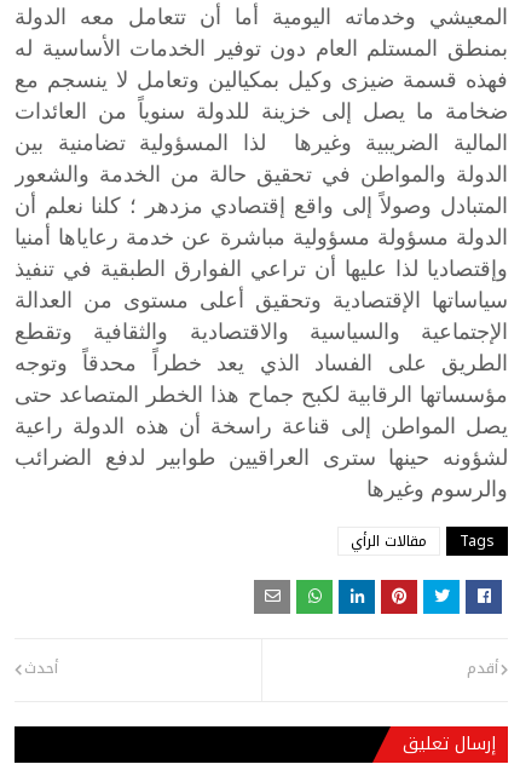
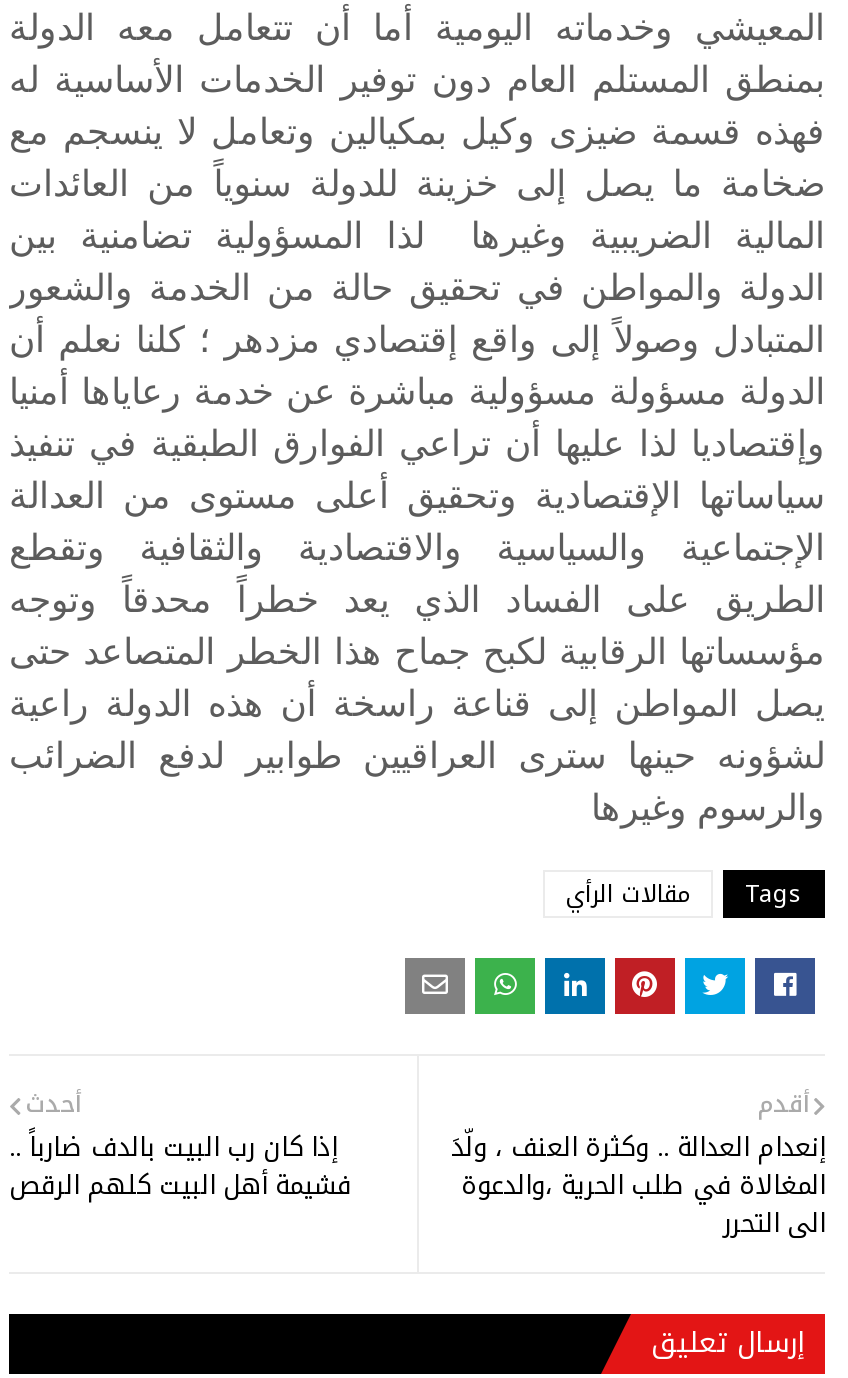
+ إذا كان رب البيت بالدف ضارباً ..
+ فشيمة أهل البيت كلهم الرقص

+ إنعدام العدالة .. وكثرة العنف ، ولّدَ
+ المغالاة في طلب الحرية ،والدعوة
+ الى التحرر
